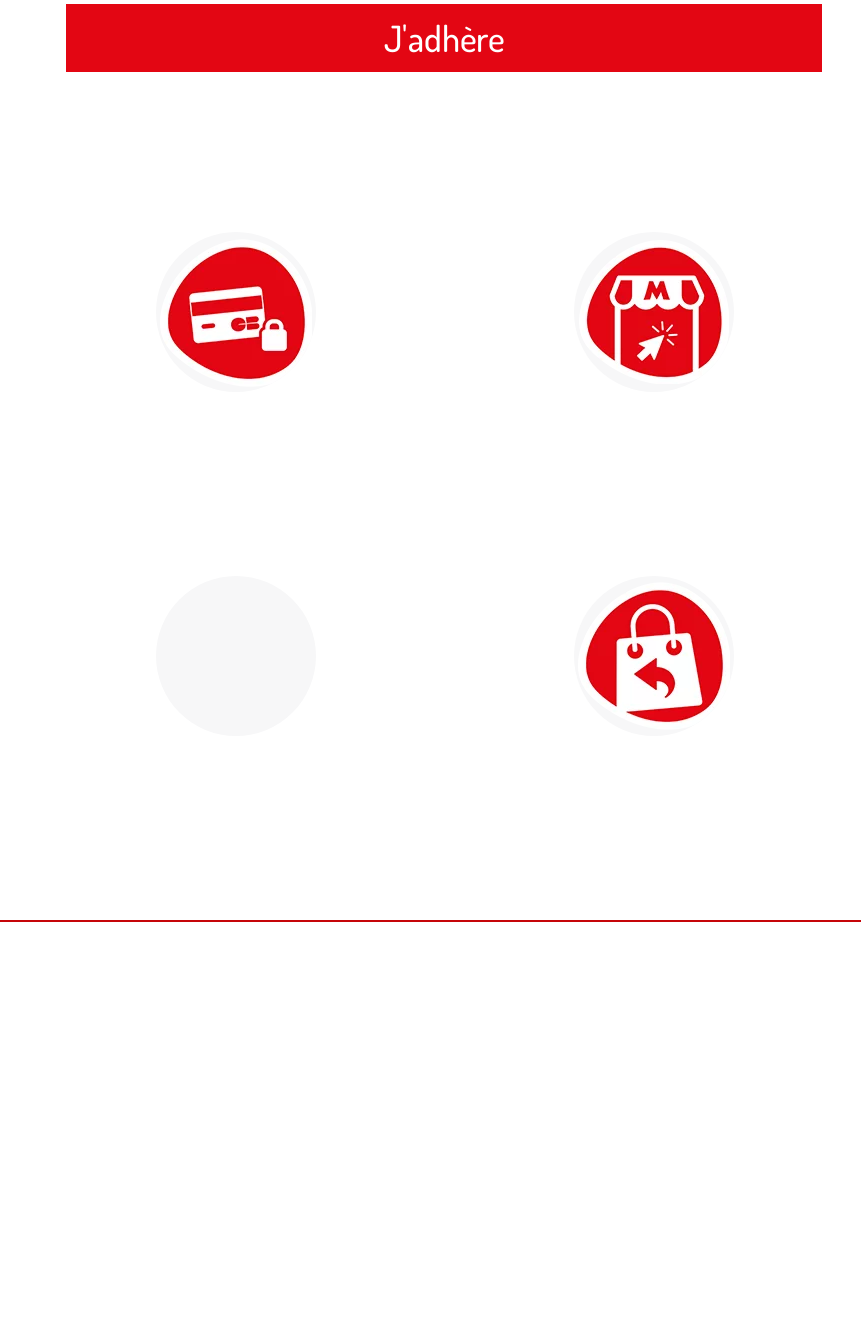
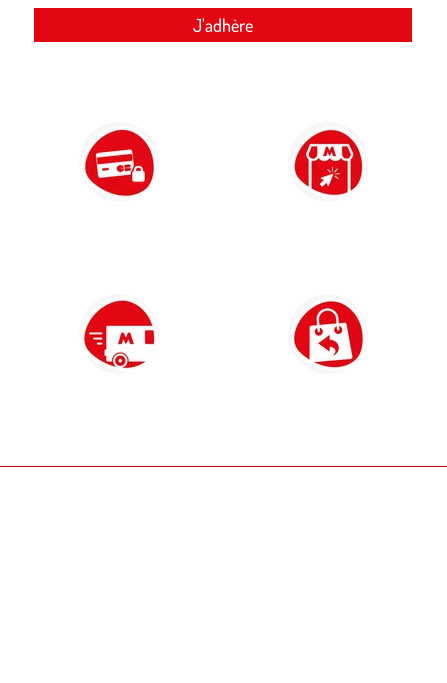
+ [image]
